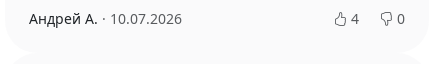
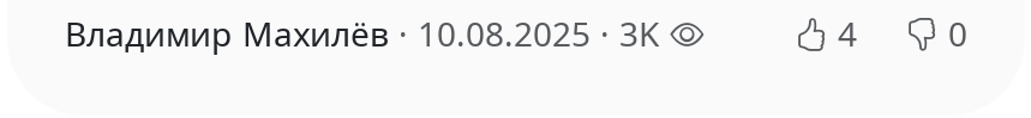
- Андрей А. · 10.07.2026
+ Владимир Махилёв · 10.08.2025 · 3K
